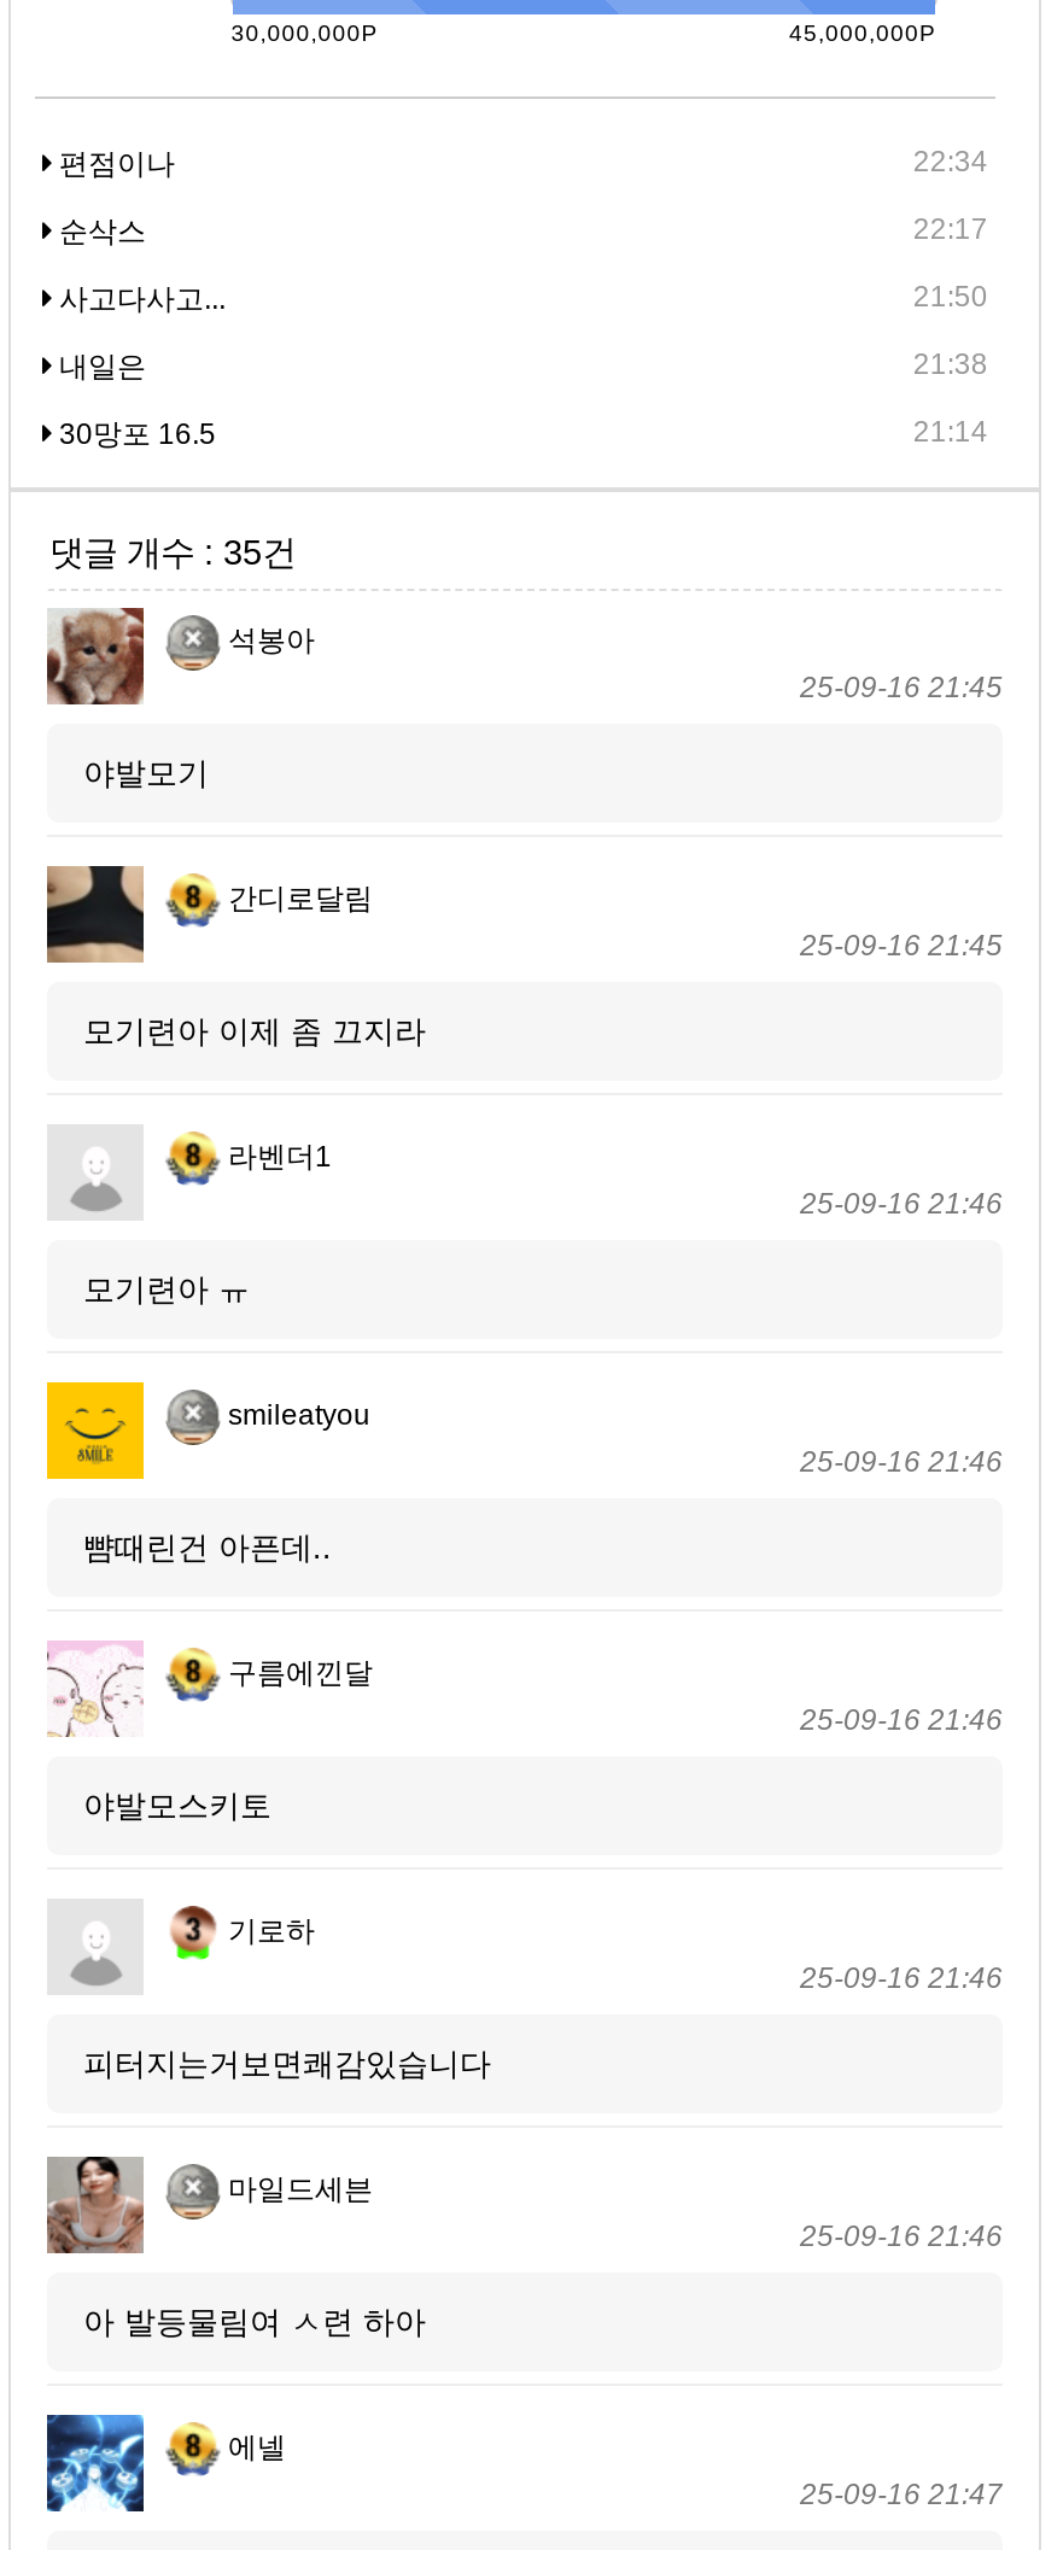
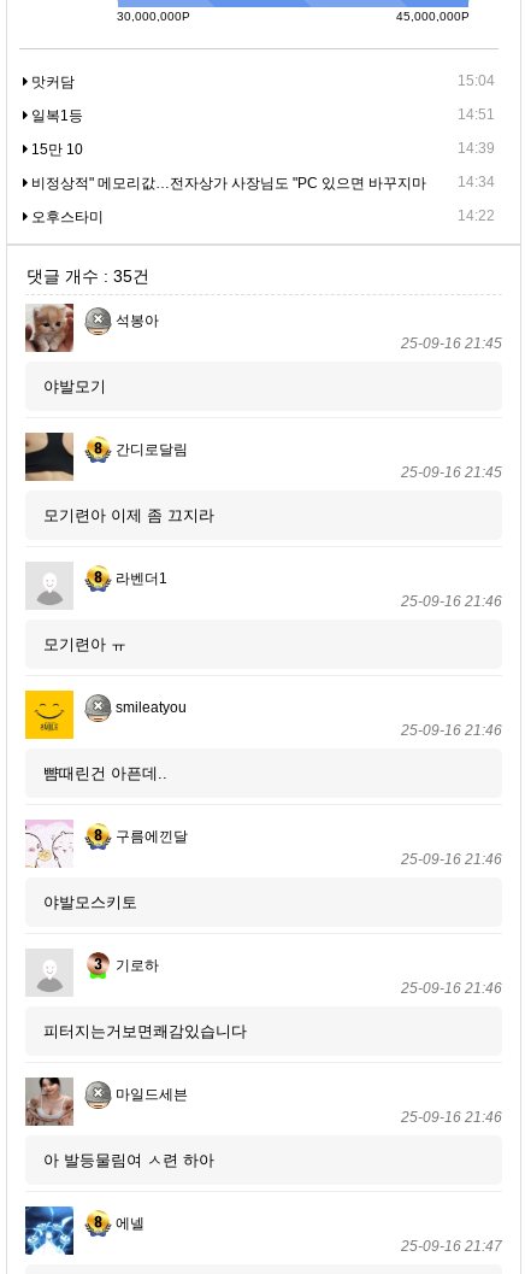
- 편점이나
- 22:34
+ 맛커담
+ 15:04

- 순삭스
- 22:17
+ 일복1등
+ 14:51

- 사고다사고...
- 21:50
+ 15만 10
+ 14:39

- 내일은
- 21:38
+ 비정상적" 메모리값…전자상가 사장님도 "PC 있으면 바꾸지마
+ 14:34

- 30망포 16.5
- 21:14
+ 오후스타미
+ 14:22
